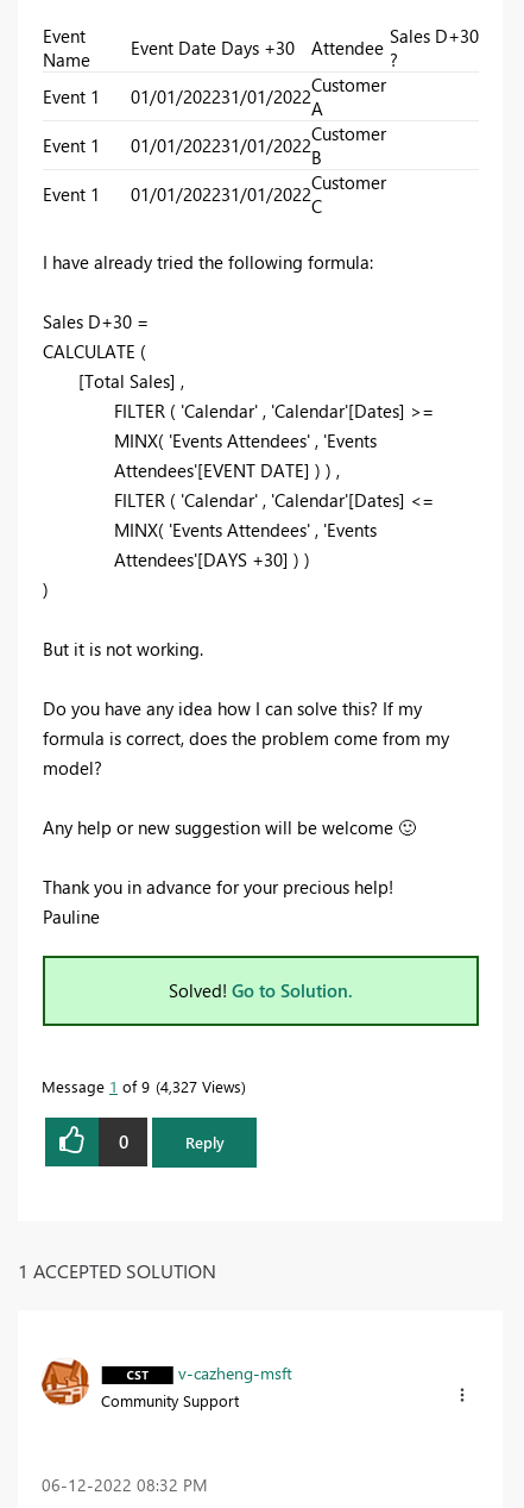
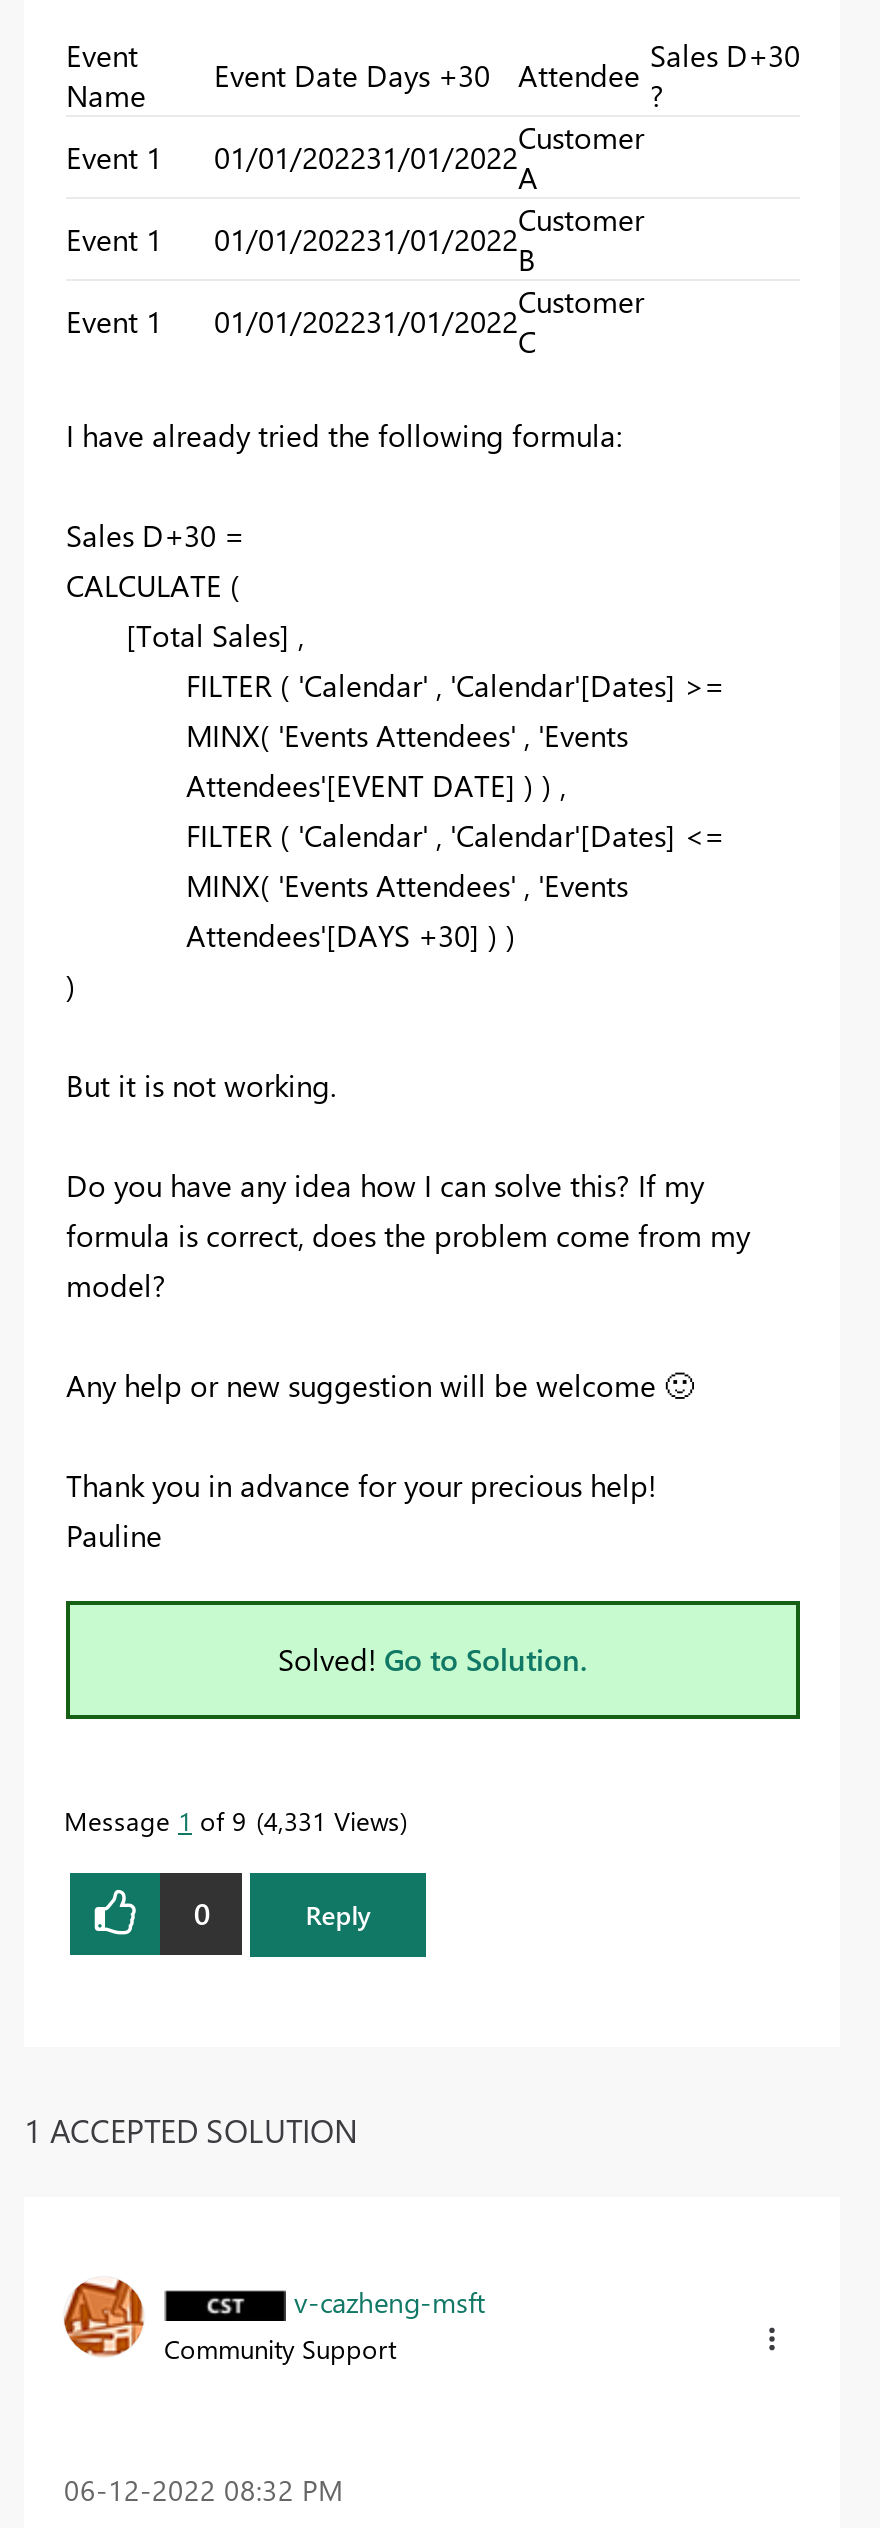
- Message 1 of 9 4,327 Views
+ Message 1 of 9 4,331 Views
